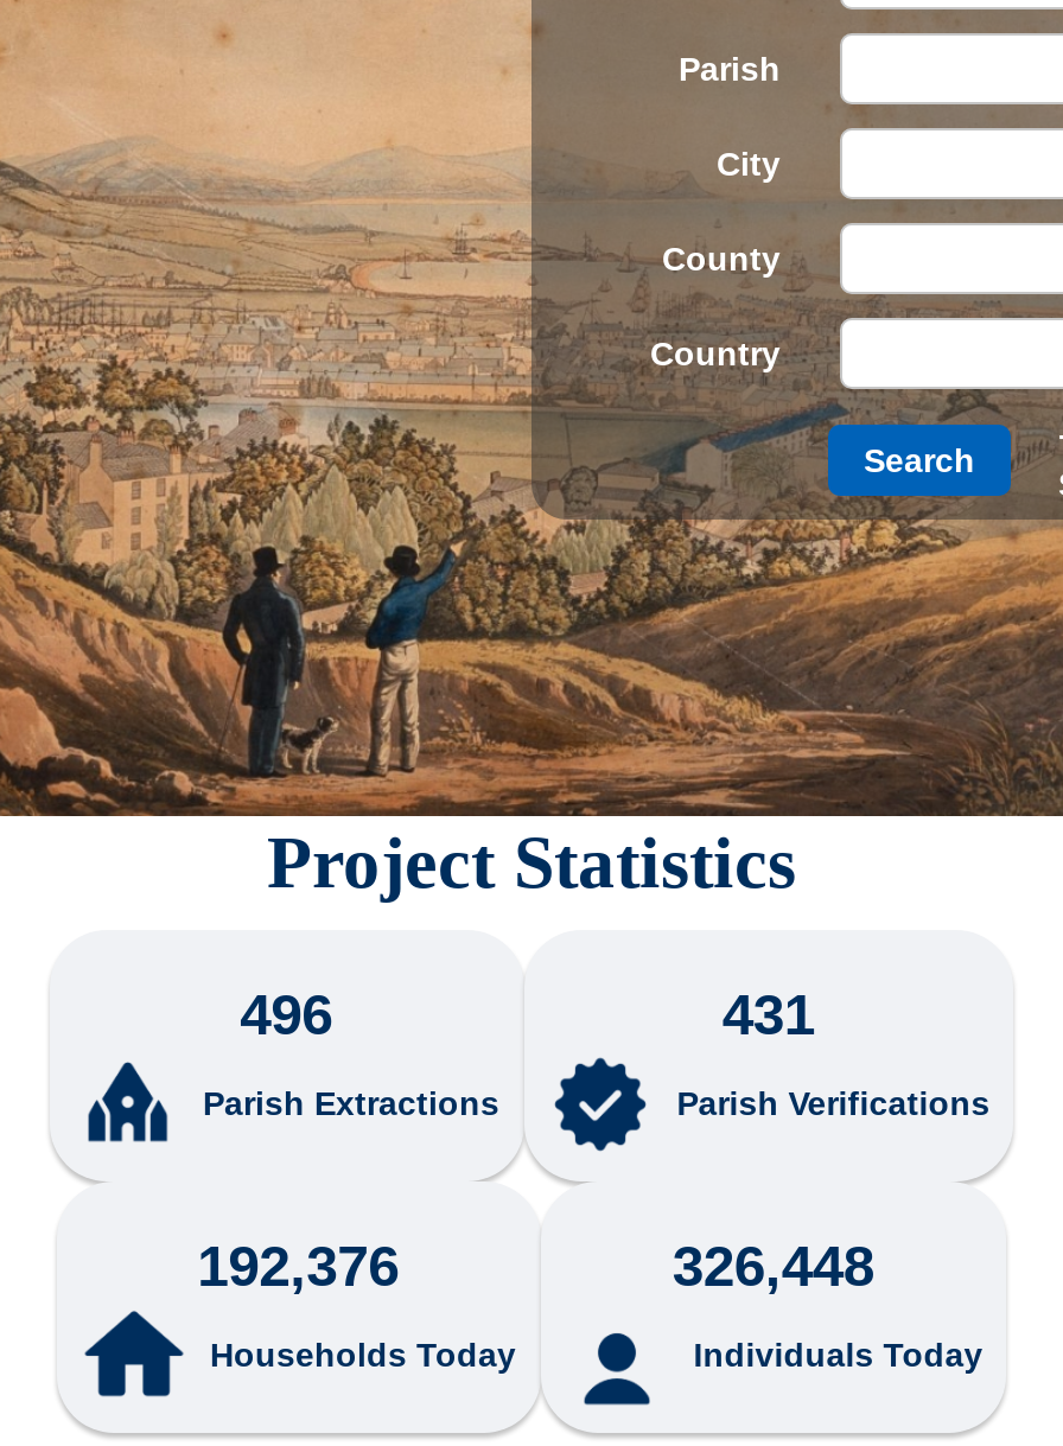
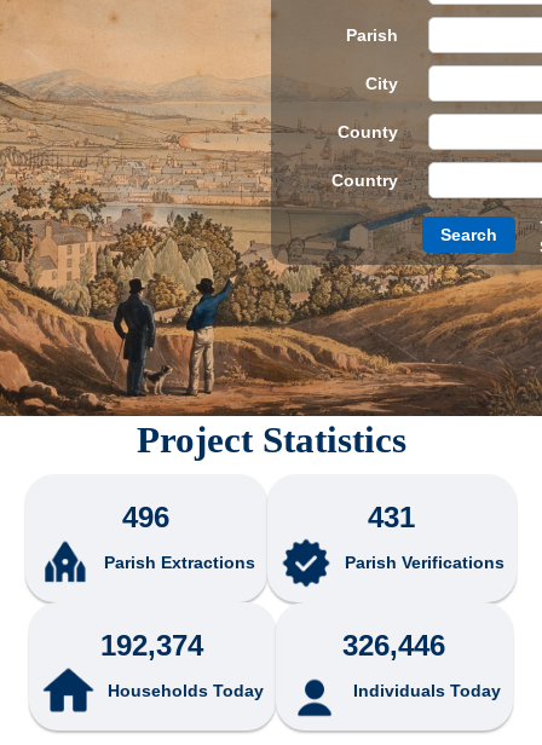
- 192,376
+ 192,374

- 326,448
+ 326,446
